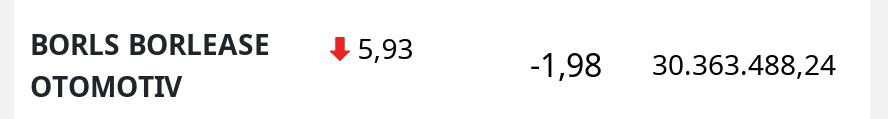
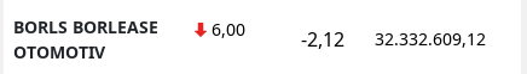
- 5,93
+ 6,00

- -1,98
+ -2,12

- 30.363.488,24
+ 32.332.609,12
